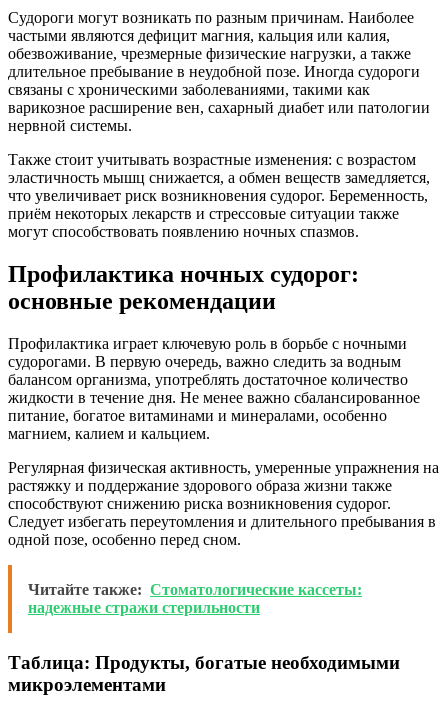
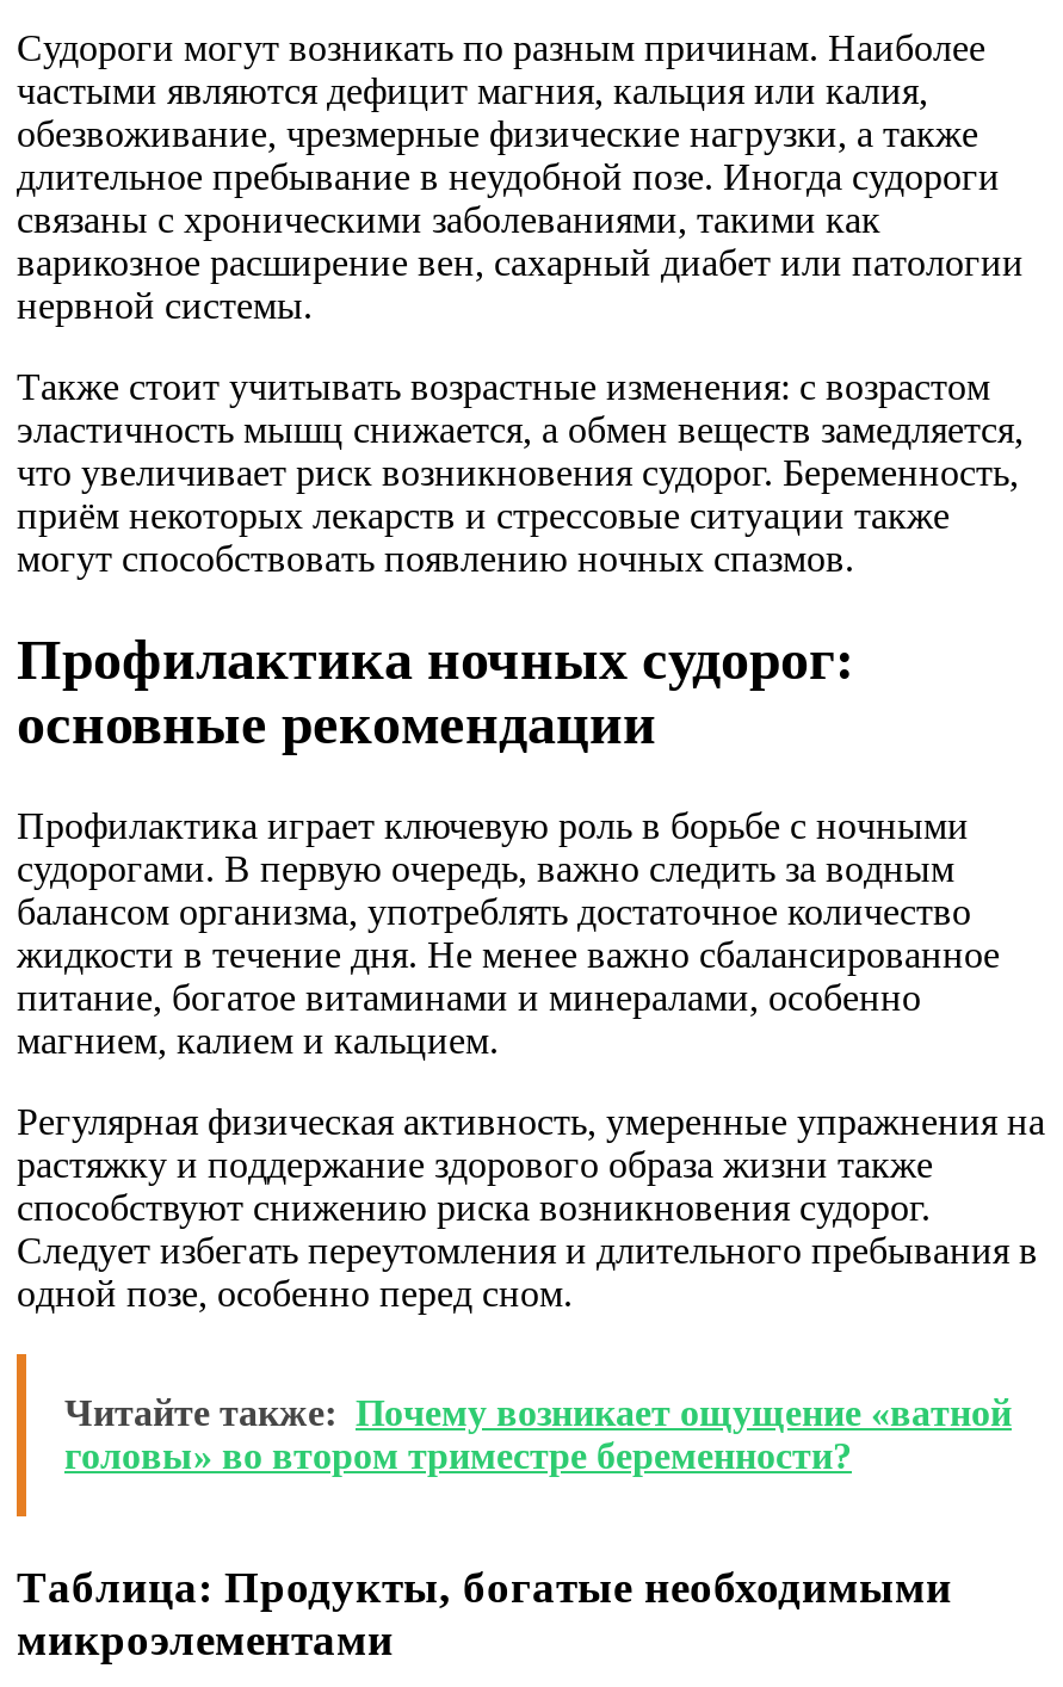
- Читайте также: Стоматологические кассеты:
- надежные стражи стерильности
+ Читайте также: Почему возникает ощущение «ватной
+ головы» во втором триместре беременности?
